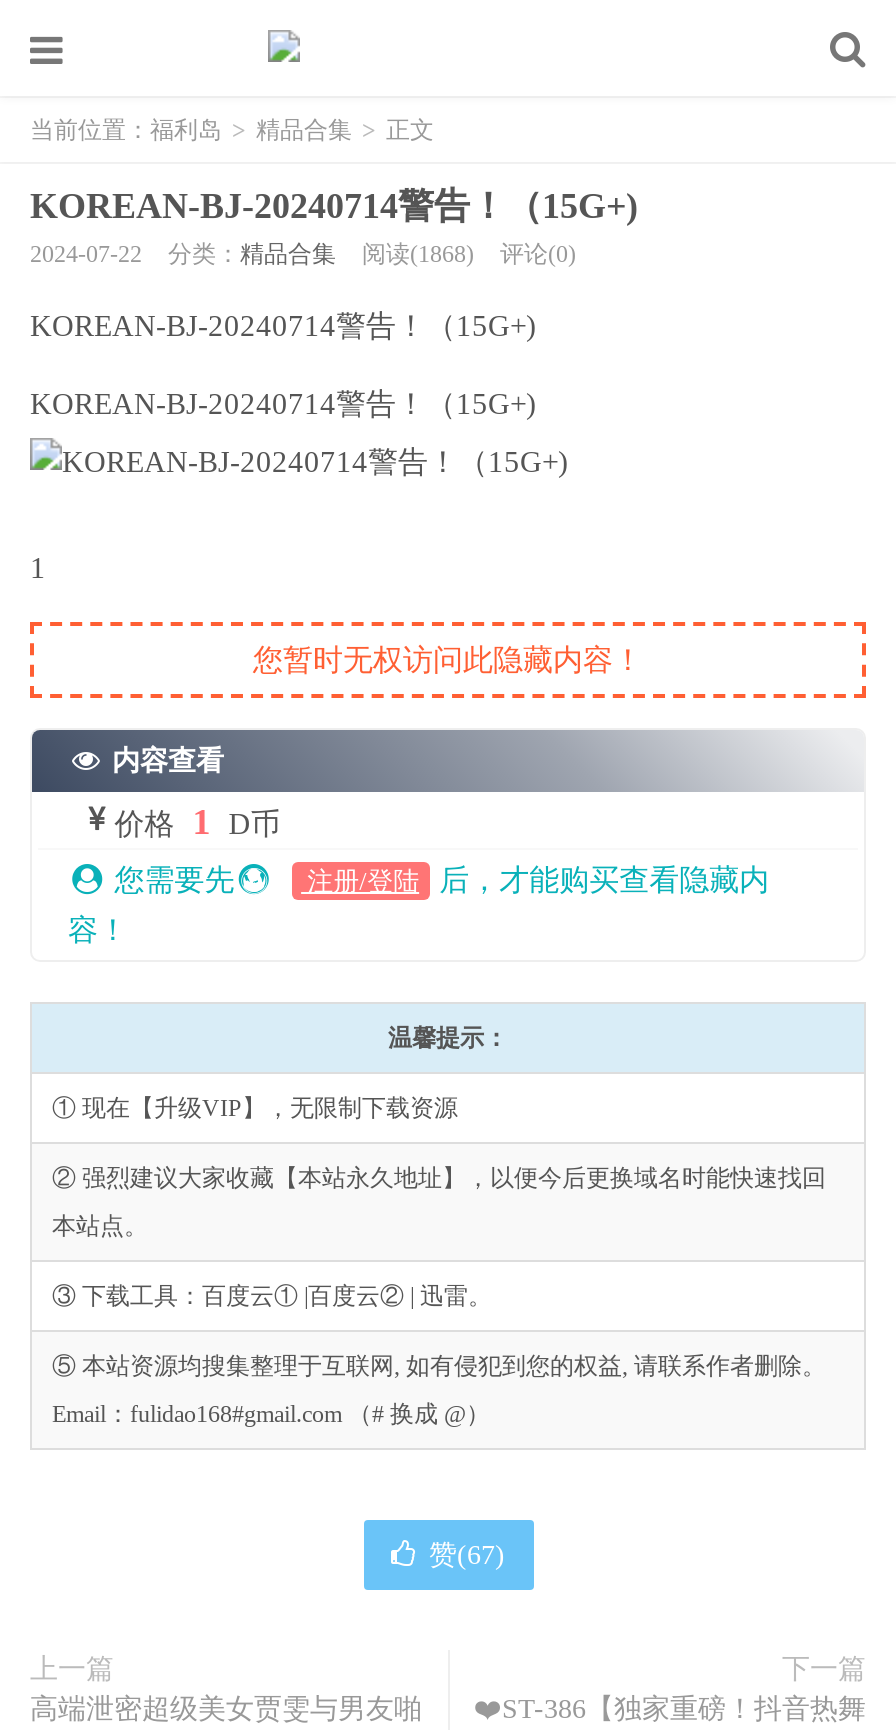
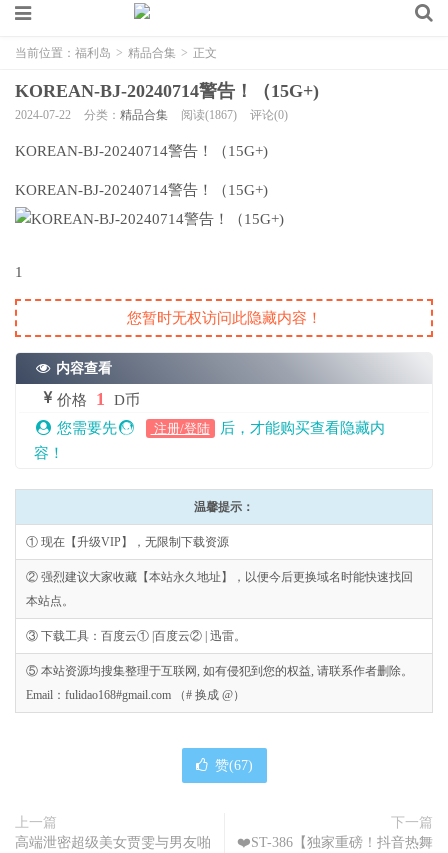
- 2024-07-22 分类：精品合集 阅读(1868) 评论(0)
+ 2024-07-22 分类：精品合集 阅读(1867) 评论(0)
